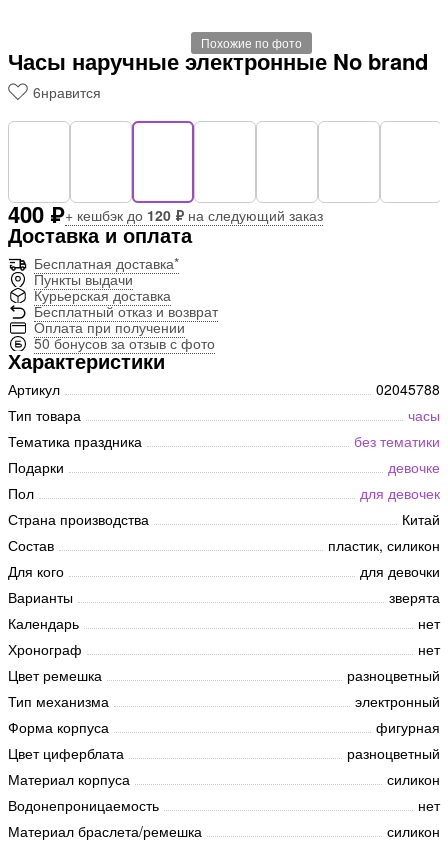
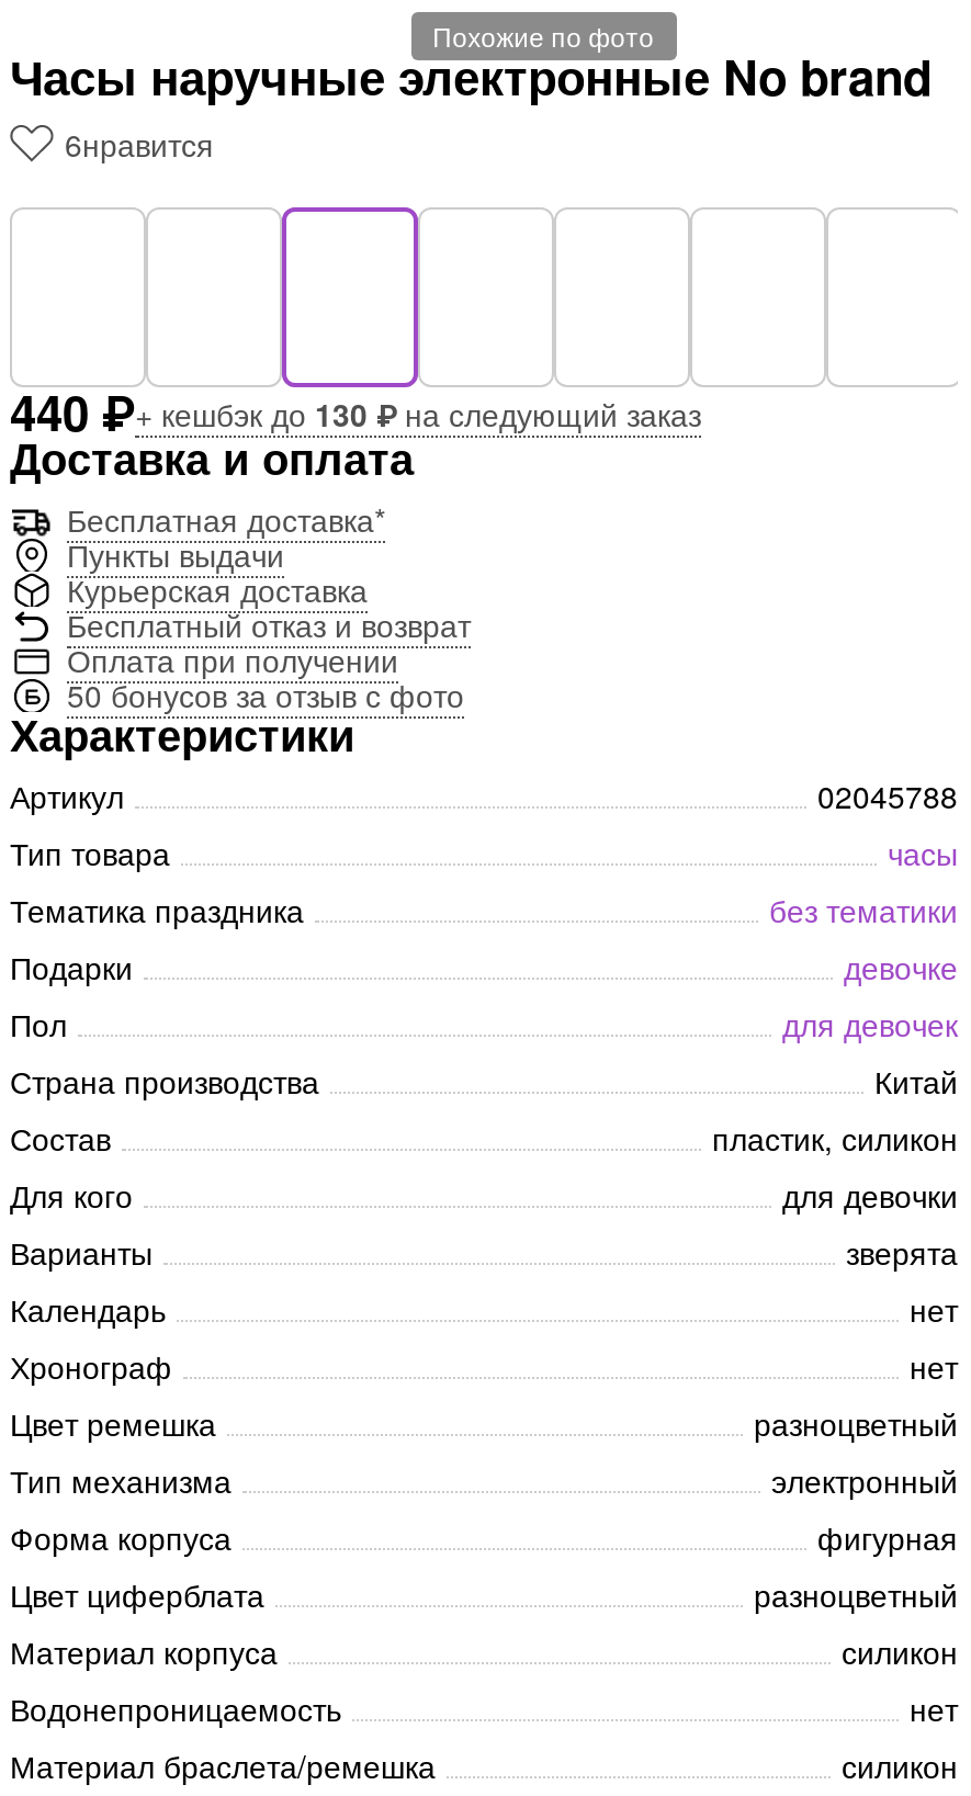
- 400 ₽ + кешбэк до120 ₽на следующий заказ
+ 440 ₽ + кешбэк до130 ₽на следующий заказ
